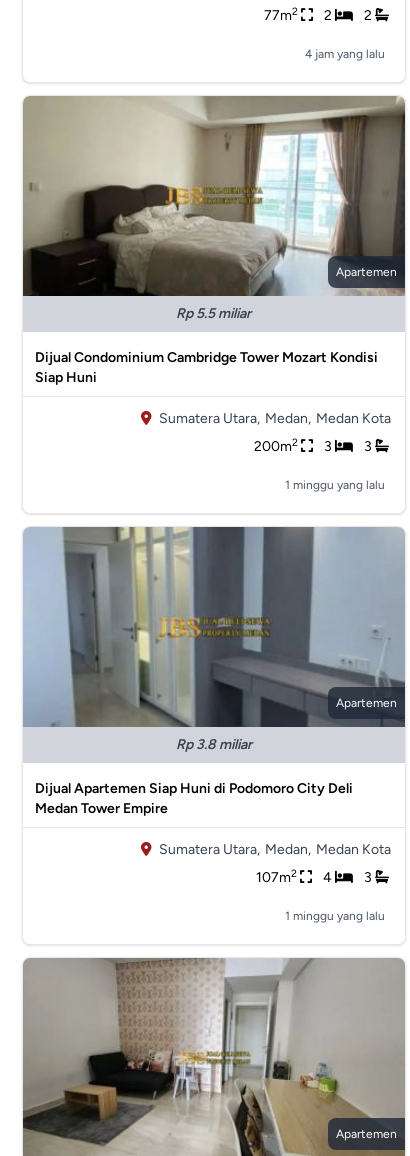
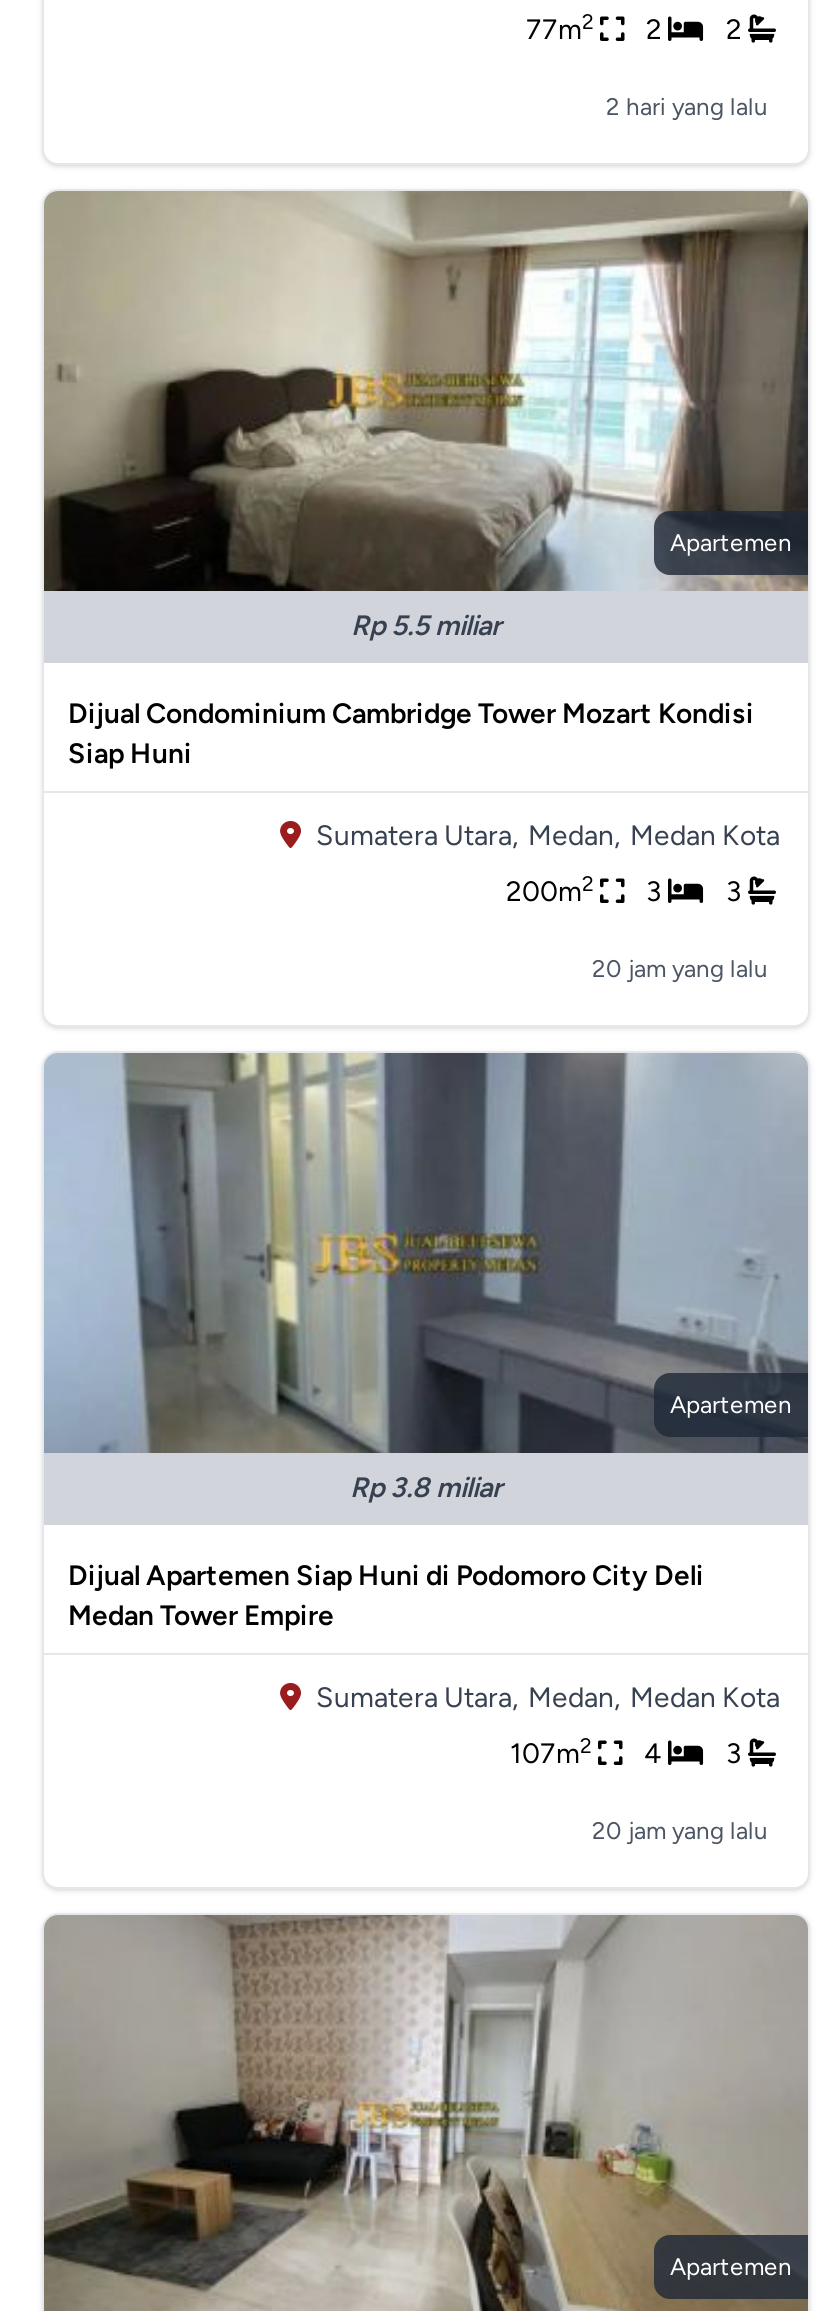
- 4 jam yang lalu
+ 2 hari yang lalu

- 1 minggu yang lalu
+ 20 jam yang lalu

- 1 minggu yang lalu
+ 20 jam yang lalu
